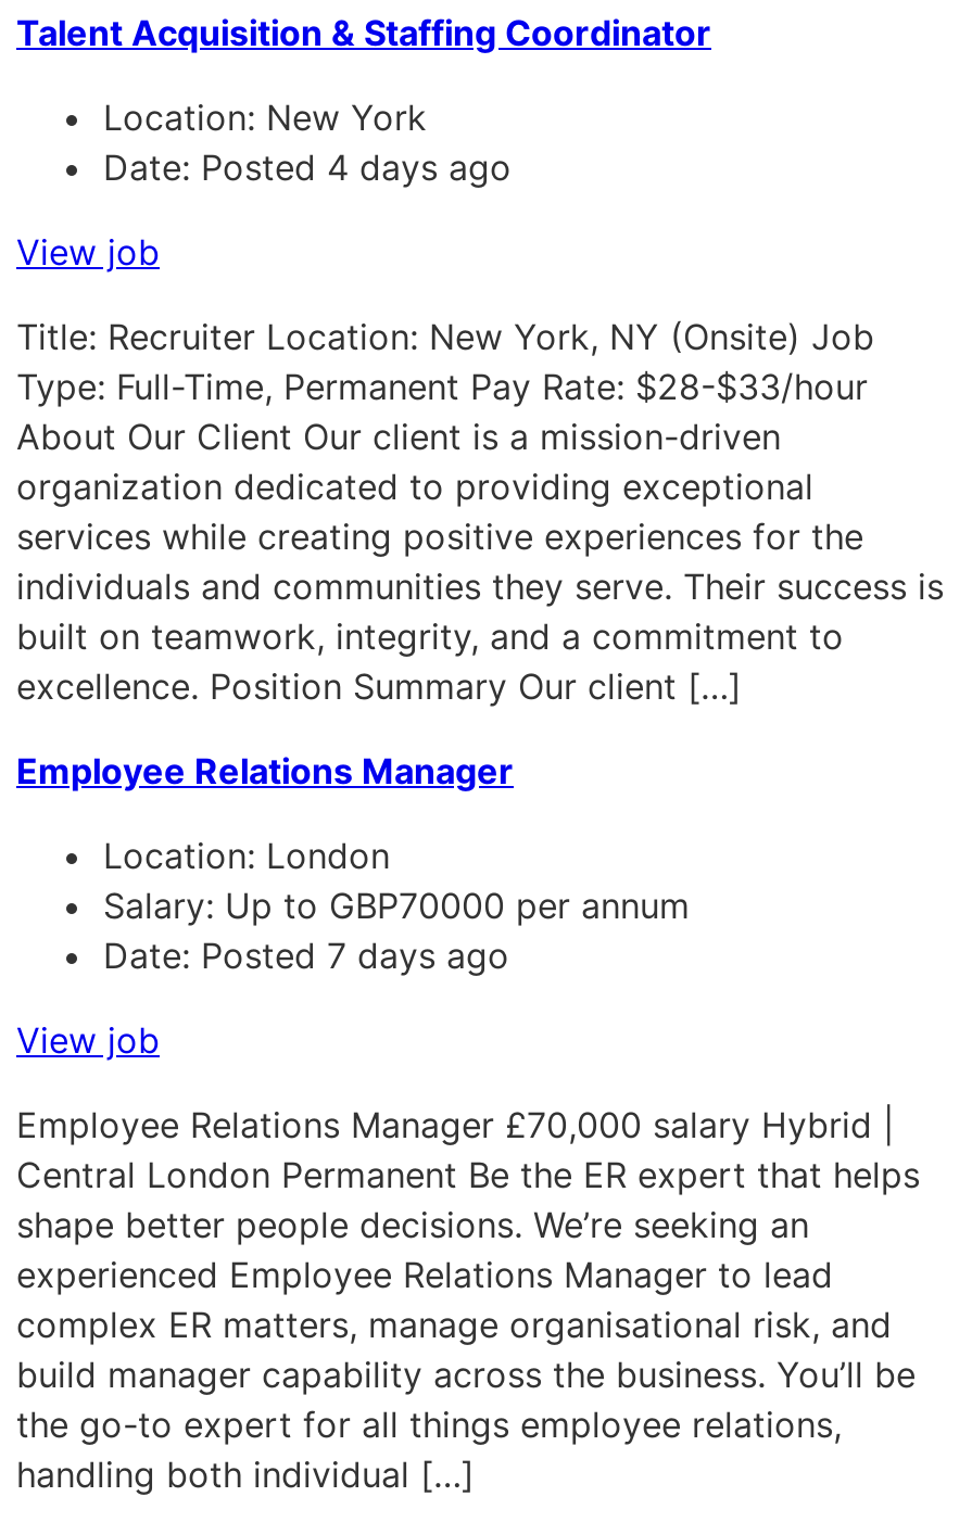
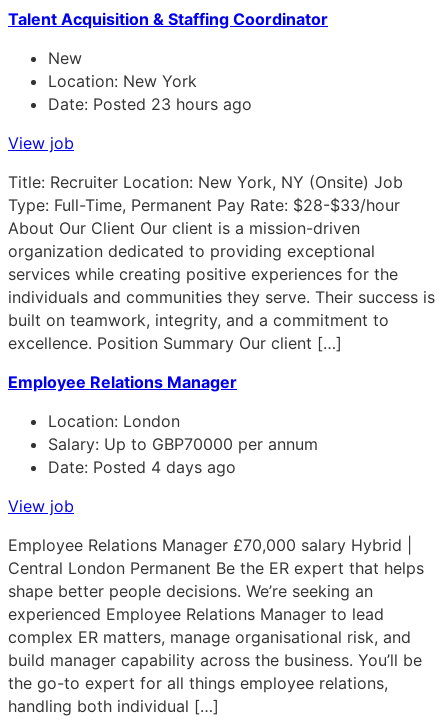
+ New

moved down: Date: Posted 4 days ago

+ Date: Posted 23 hours ago

- Date: Posted 7 days ago
